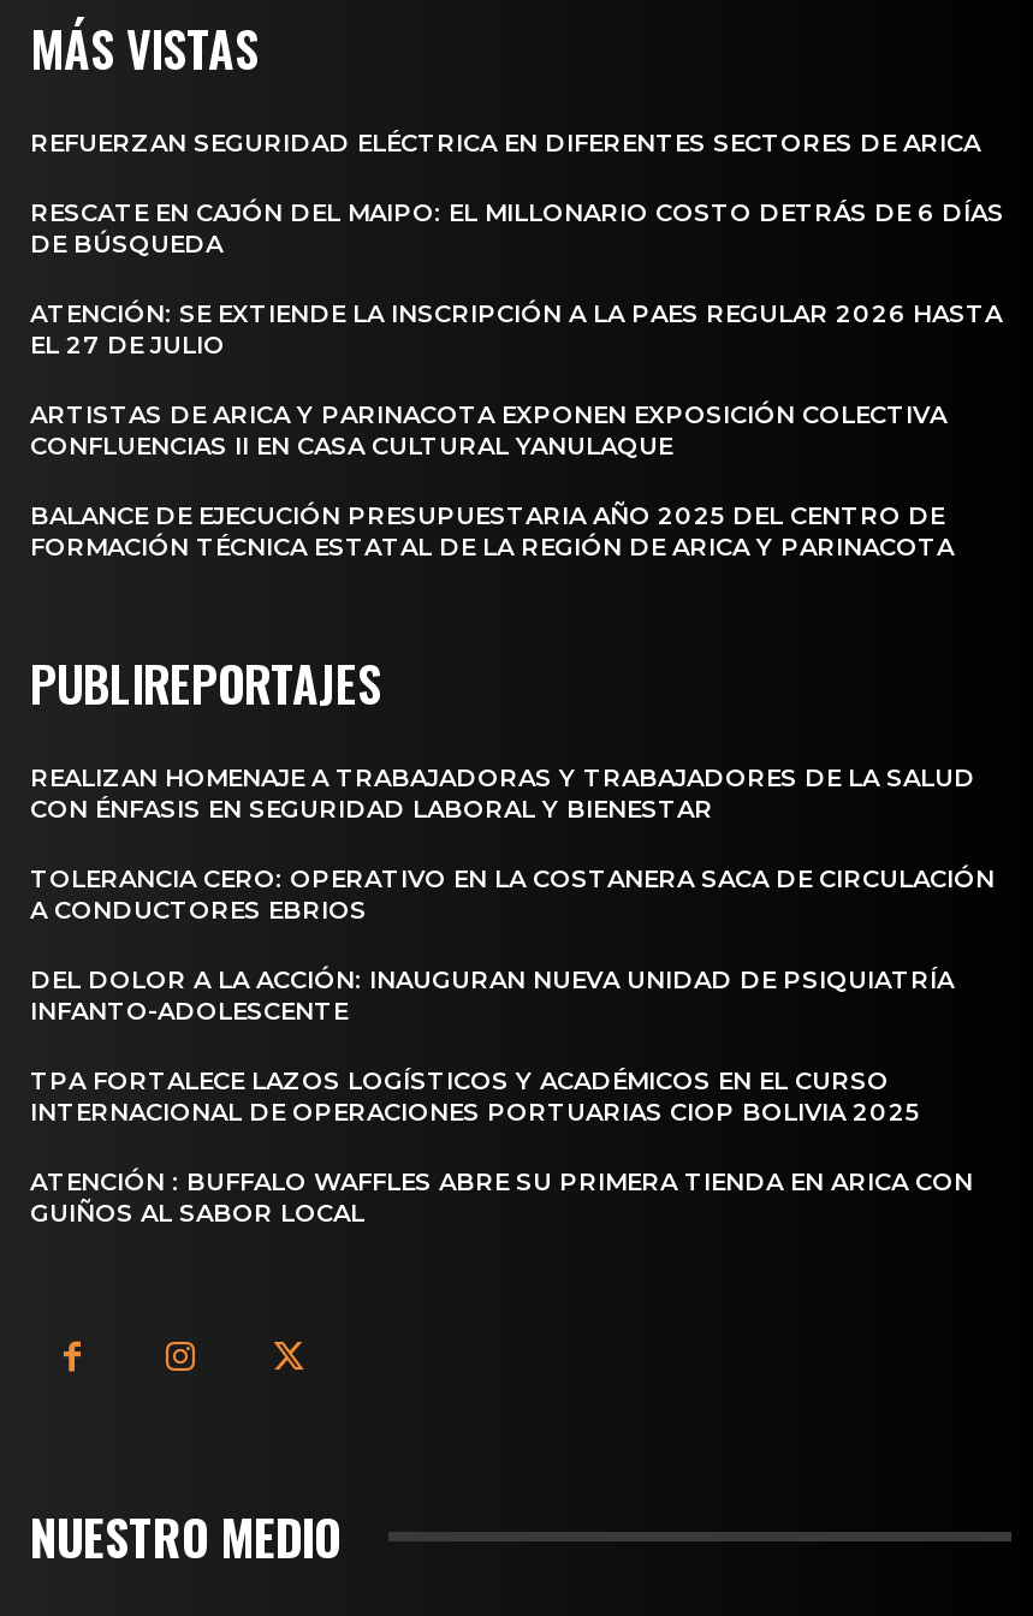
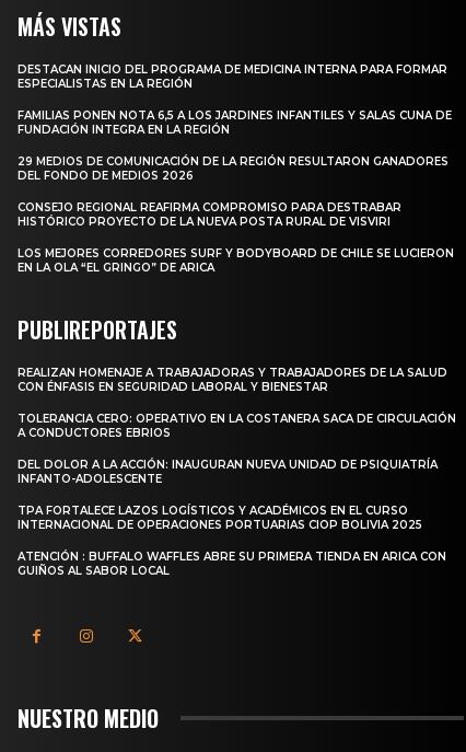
- REFUERZAN SEGURIDAD ELÉCTRICA EN DIFERENTES SECTORES DE ARICA
+ DESTACAN INICIO DEL PROGRAMA DE MEDICINA INTERNA PARA FORMAR
+ ESPECIALISTAS EN LA REGIÓN

- RESCATE EN CAJÓN DEL MAIPO: EL MILLONARIO COSTO DETRÁS DE 6 DÍAS
- DE BÚSQUEDA
+ FAMILIAS PONEN NOTA 6,5 A LOS JARDINES INFANTILES Y SALAS CUNA DE
+ FUNDACIÓN INTEGRA EN LA REGIÓN

- ATENCIÓN: SE EXTIENDE LA INSCRIPCIÓN A LA PAES REGULAR 2026 HASTA
- EL 27 DE JULIO
+ 29 MEDIOS DE COMUNICACIÓN DE LA REGIÓN RESULTARON GANADORES
+ DEL FONDO DE MEDIOS 2026

- ARTISTAS DE ARICA Y PARINACOTA EXPONEN EXPOSICIÓN COLECTIVA
- CONFLUENCIAS II EN CASA CULTURAL YANULAQUE
+ CONSEJO REGIONAL REAFIRMA COMPROMISO PARA DESTRABAR
+ HISTÓRICO PROYECTO DE LA NUEVA POSTA RURAL DE VISVIRI

- BALANCE DE EJECUCIÓN PRESUPUESTARIA AÑO 2025 DEL CENTRO DE
- FORMACIÓN TÉCNICA ESTATAL DE LA REGIÓN DE ARICA Y PARINACOTA
+ LOS MEJORES CORREDORES SURF Y BODYBOARD DE CHILE SE LUCIERON
+ EN LA OLA “EL GRINGO” DE ARICA
